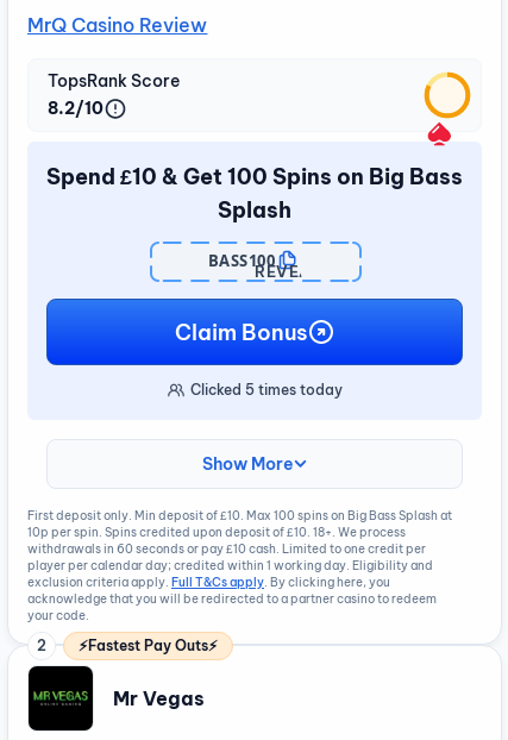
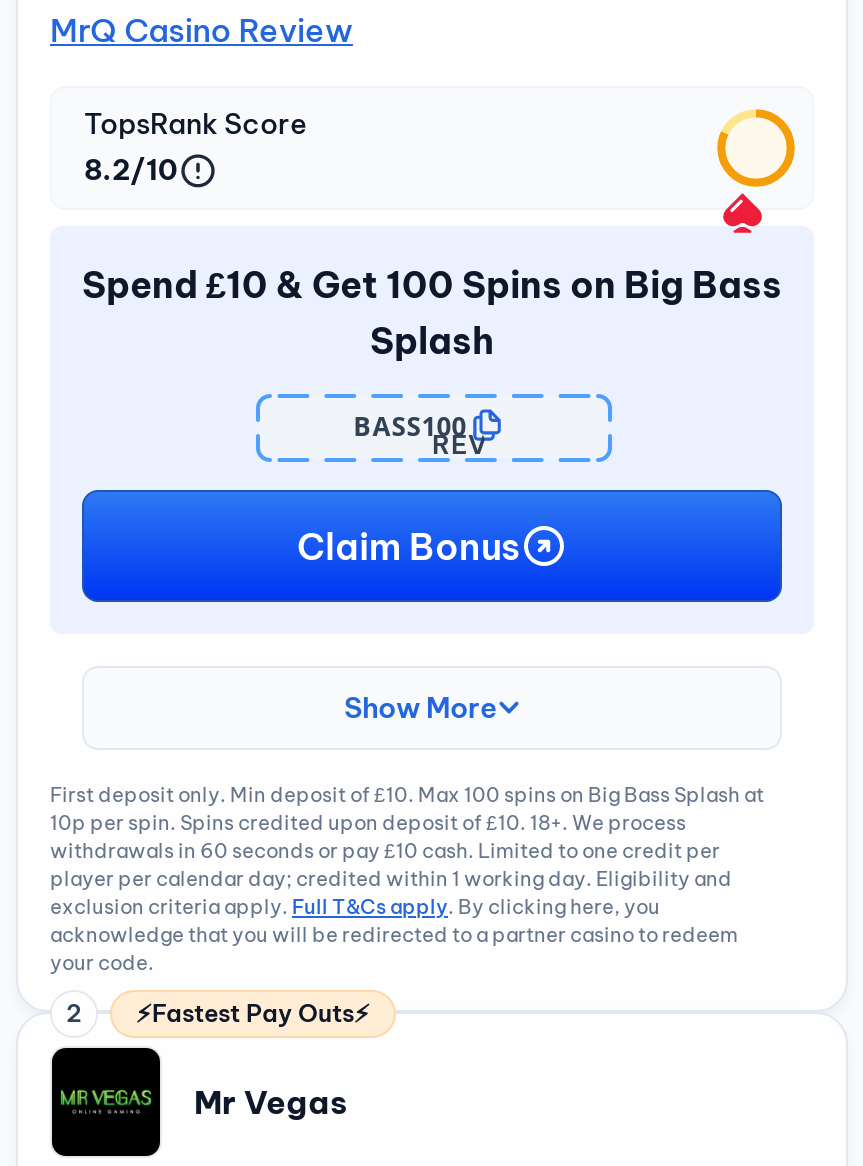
- Clicked 5 times today
